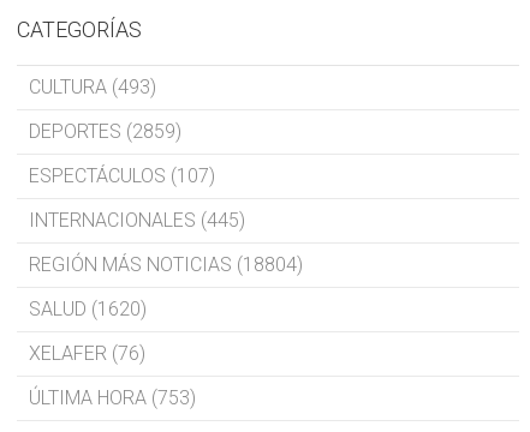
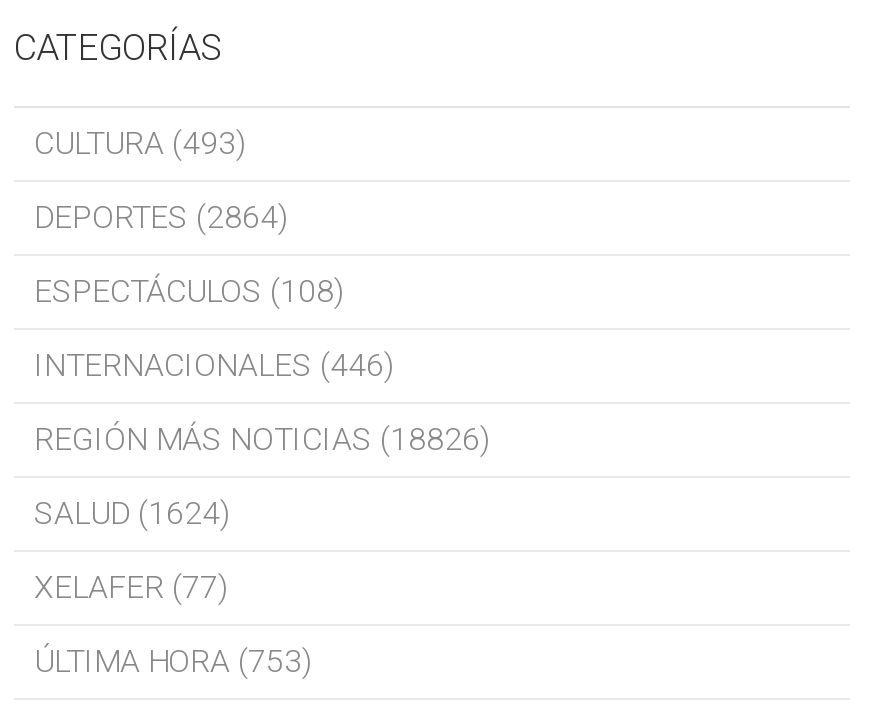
- DEPORTES (2859)
+ DEPORTES (2864)

- ESPECTÁCULOS (107)
+ ESPECTÁCULOS (108)

- INTERNACIONALES (445)
+ INTERNACIONALES (446)

- REGIÓN MÁS NOTICIAS (18804)
+ REGIÓN MÁS NOTICIAS (18826)

- SALUD (1620)
+ SALUD (1624)

- XELAFER (76)
+ XELAFER (77)
